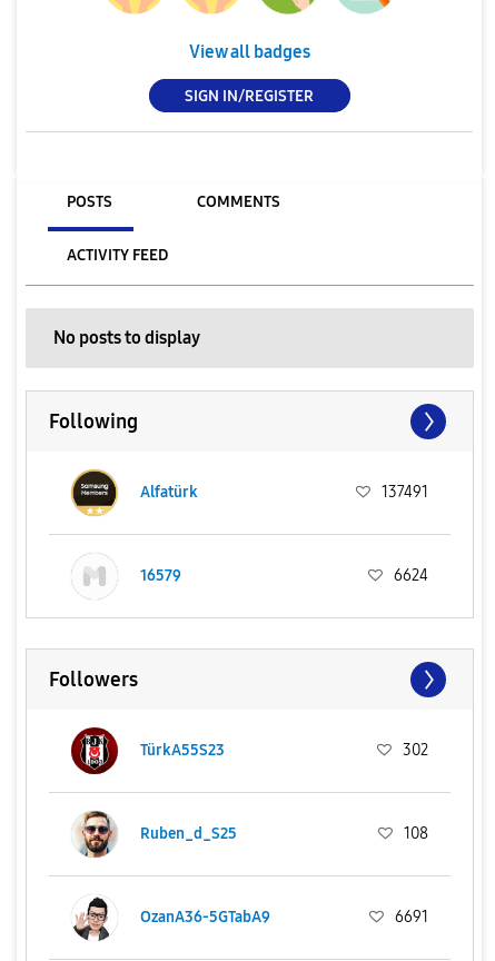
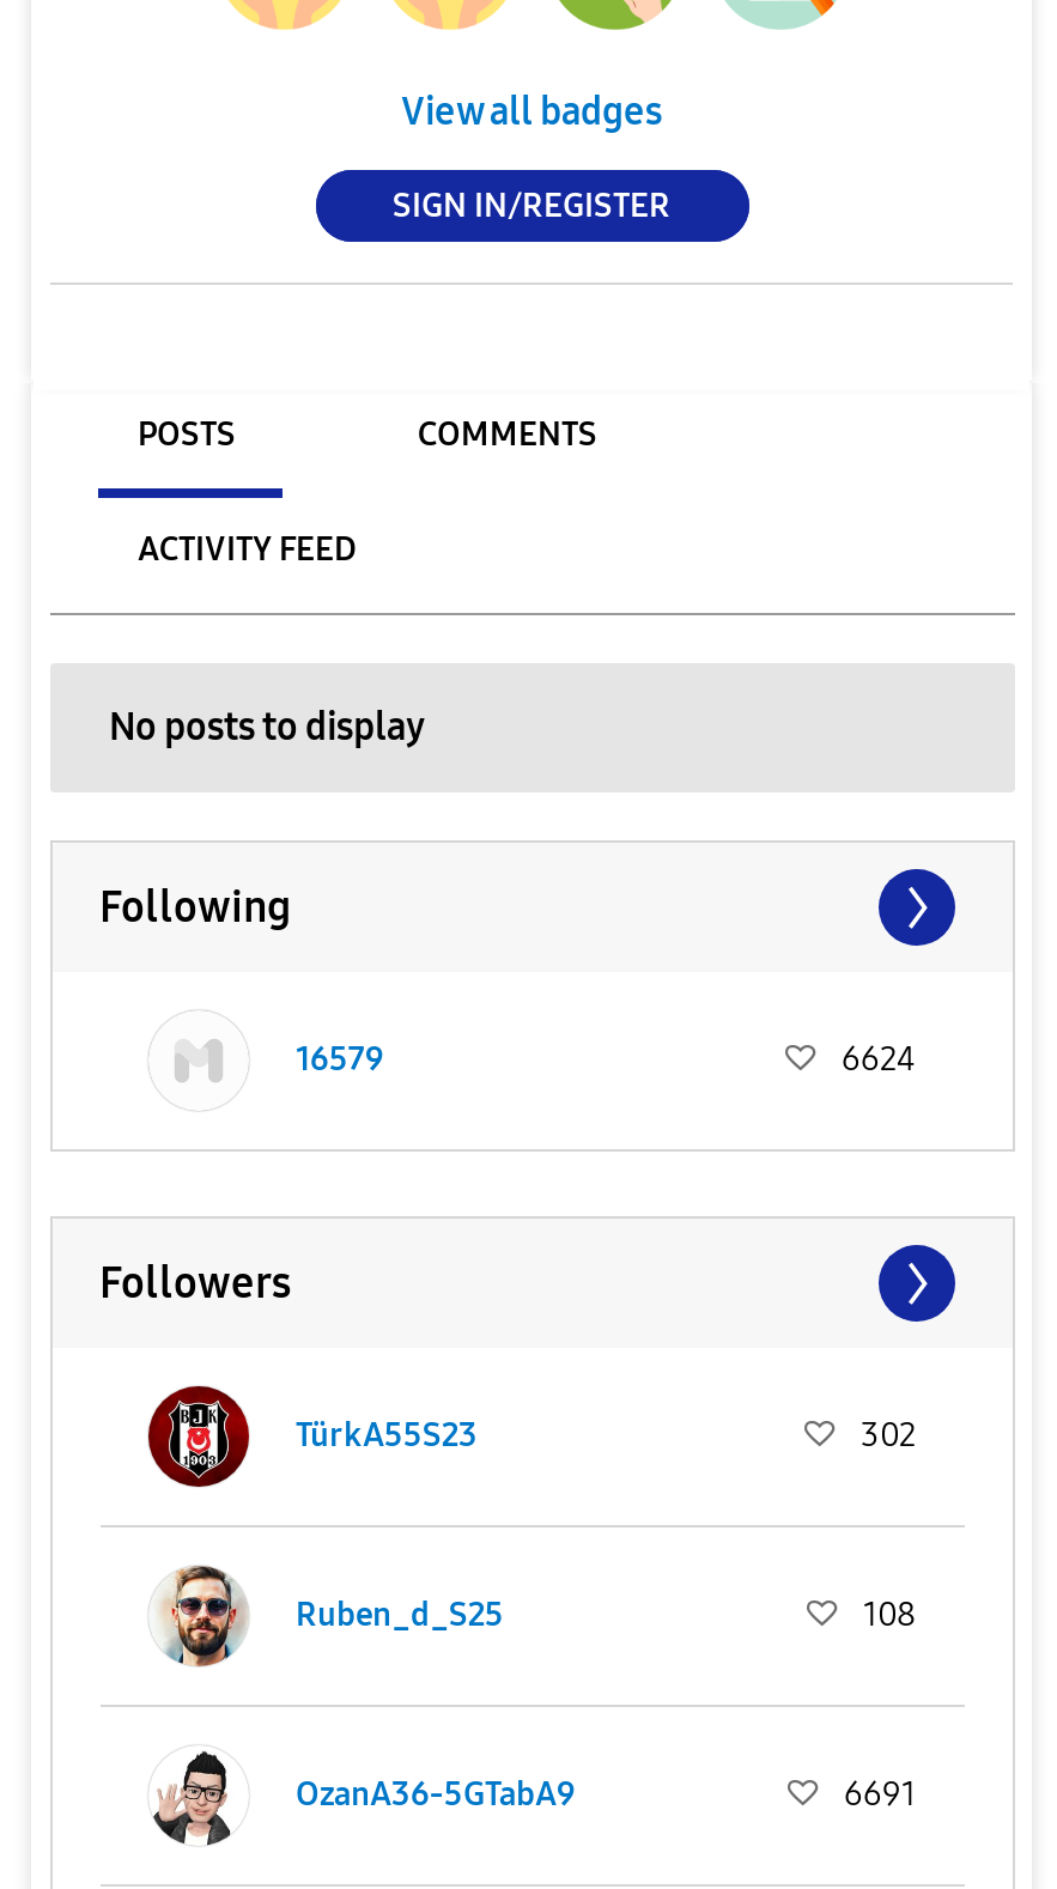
- [image]
- Alfatürk
- 137491
